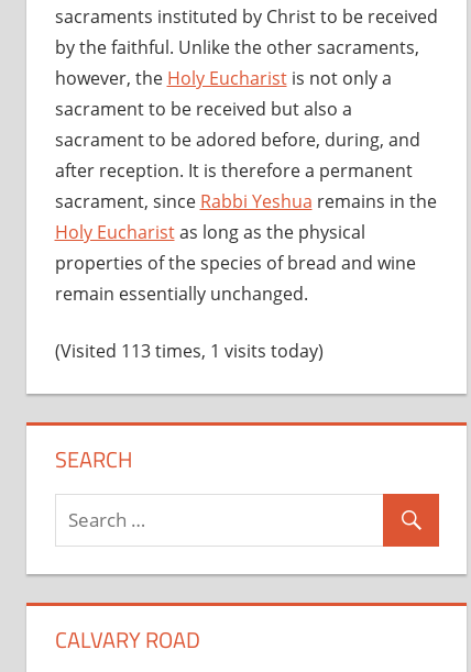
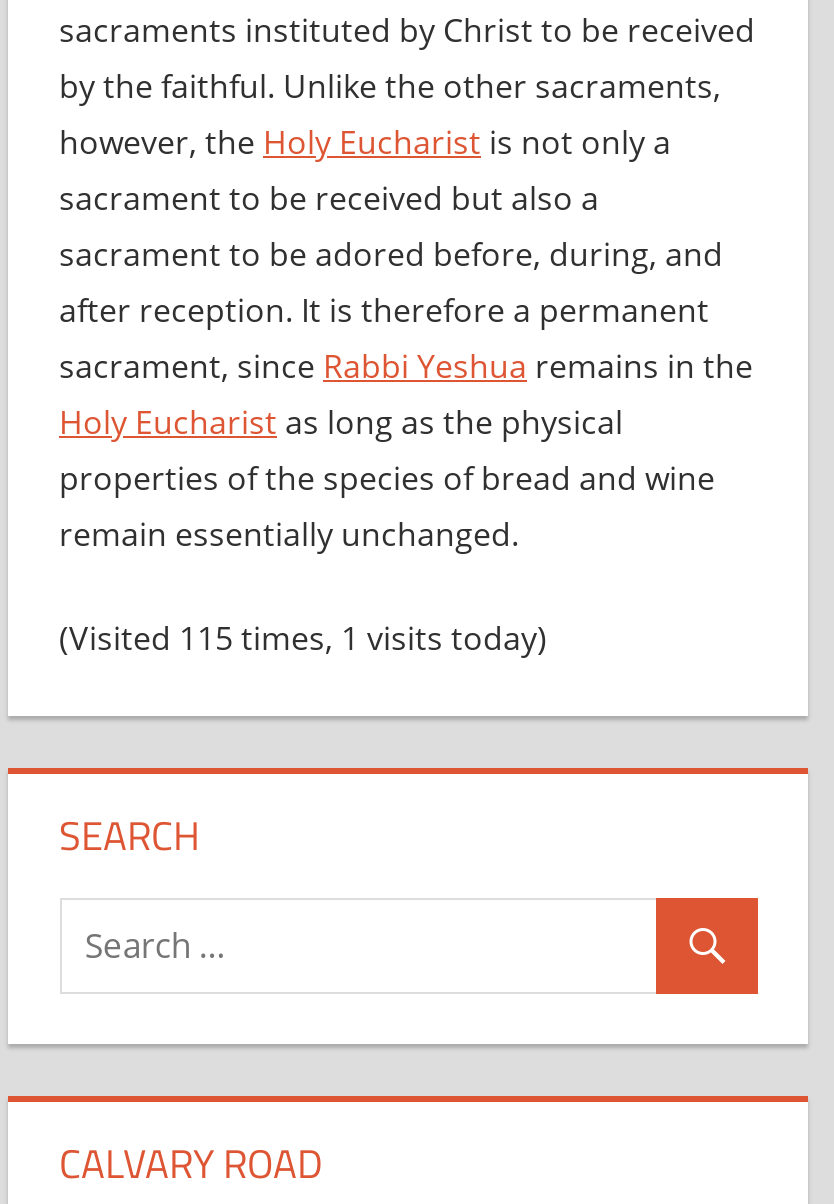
- (Visited 113 times, 1 visits today)
+ (Visited 115 times, 1 visits today)
